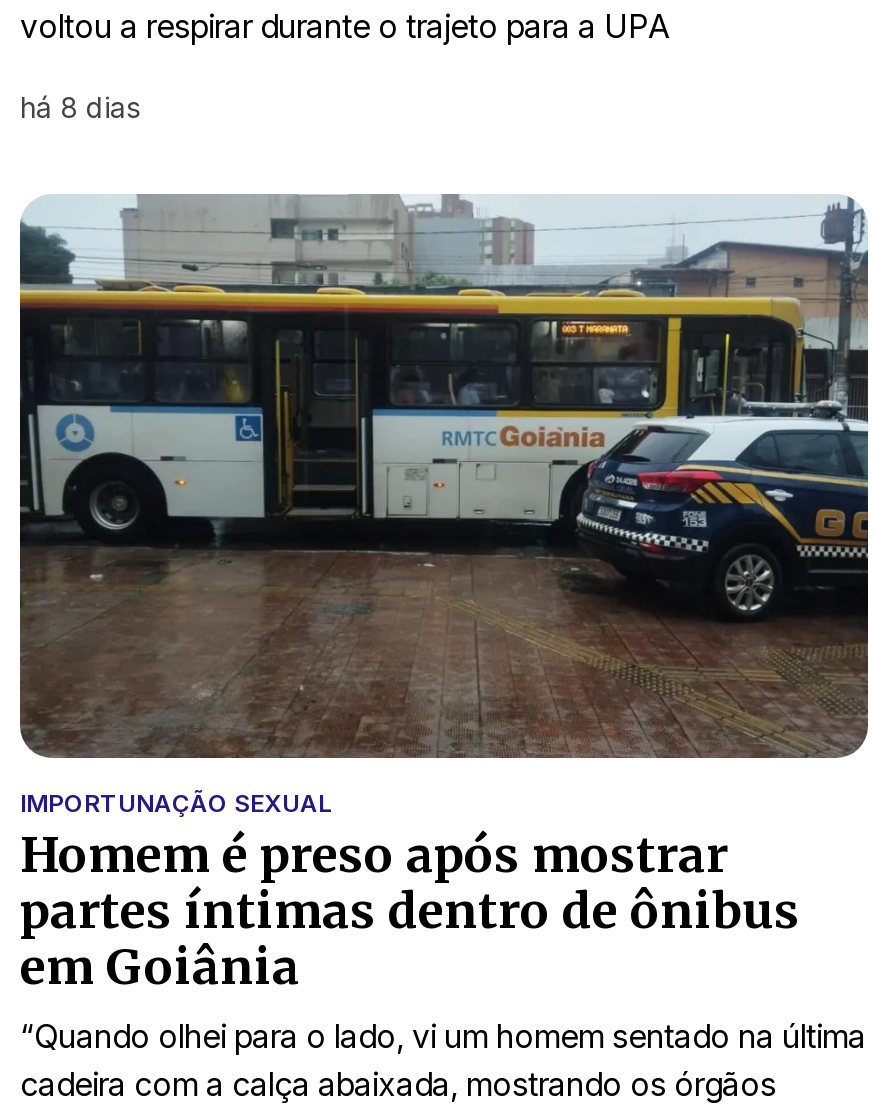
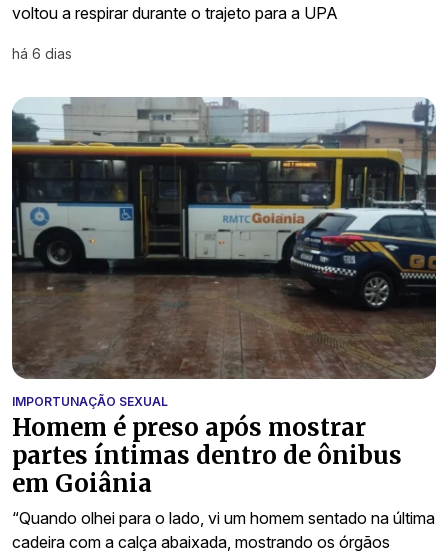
- há 8 dias
+ há 6 dias
